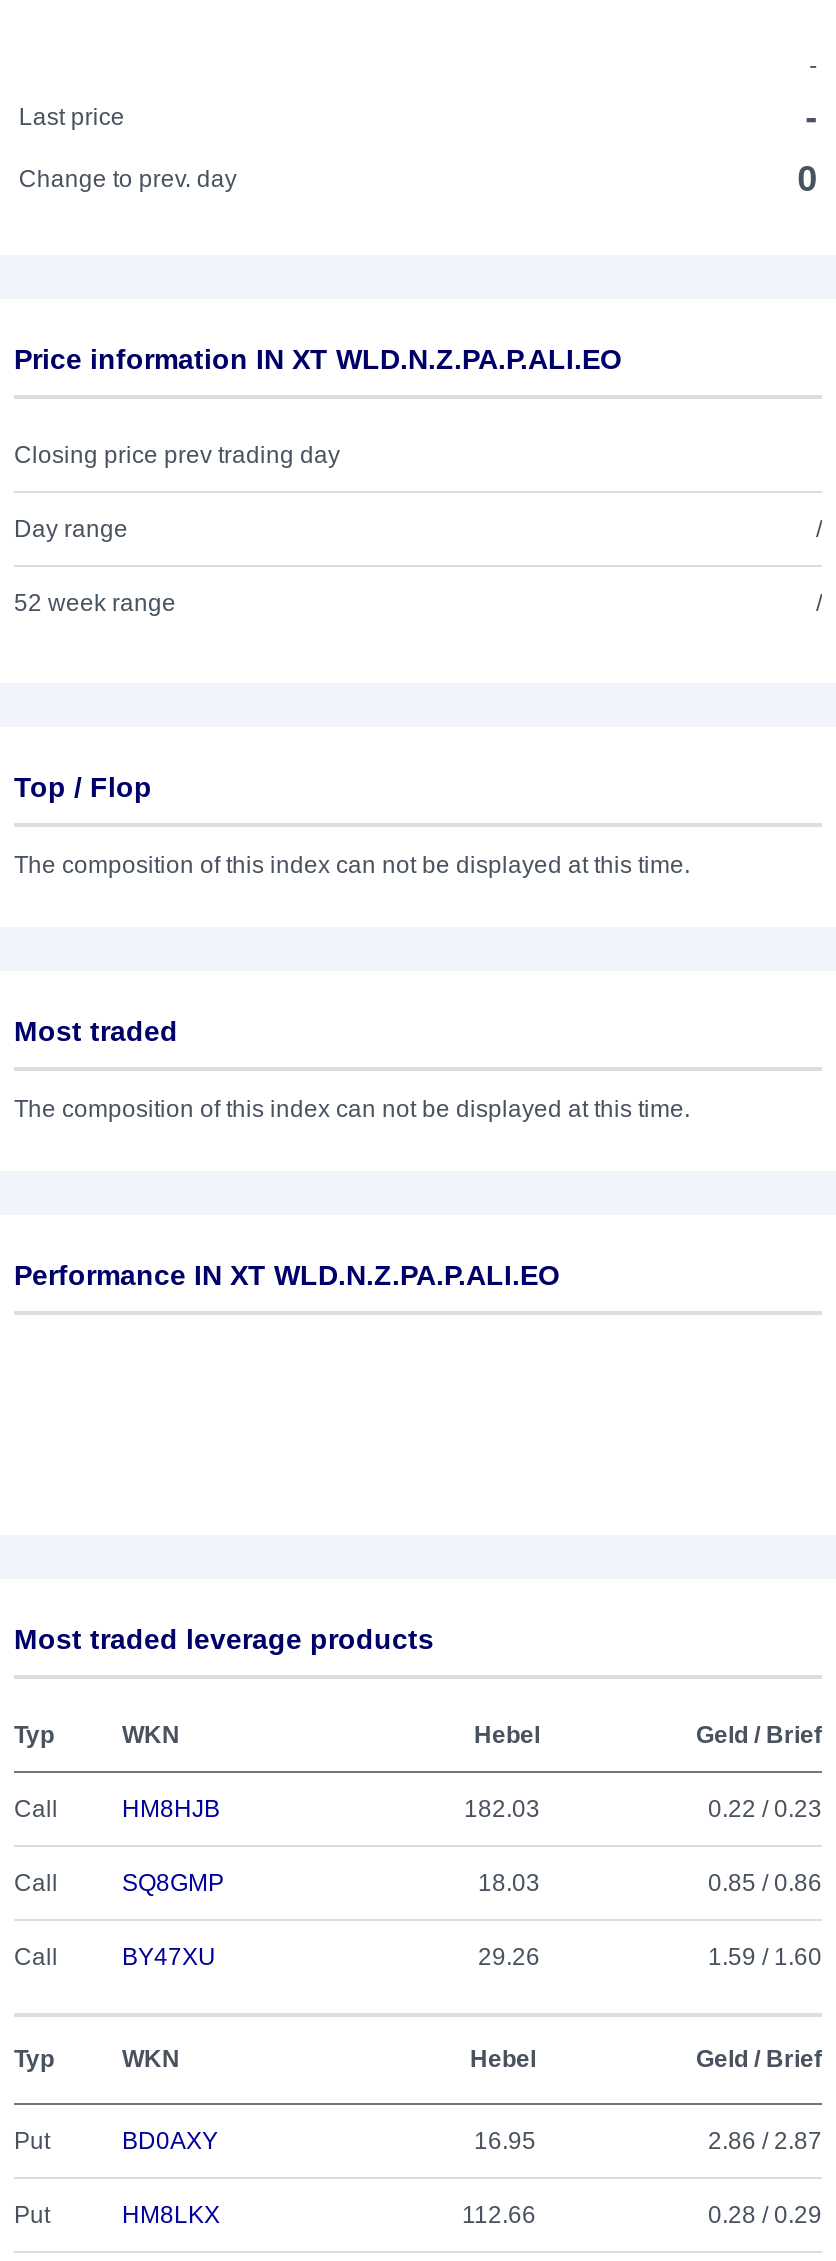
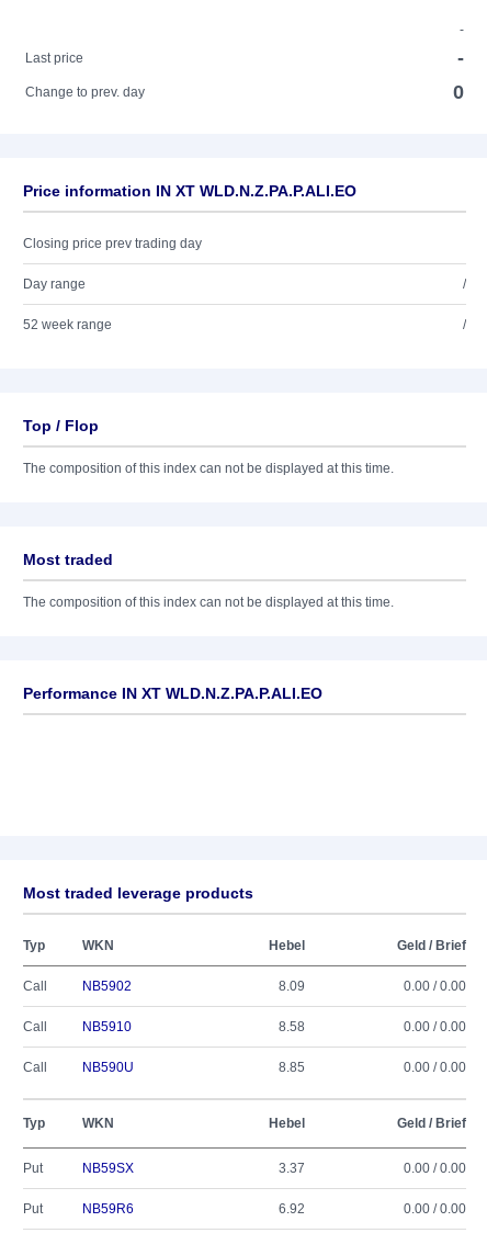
- HM8HJB
- 182.03
- 0.22 / 0.23
+ NB5902
+ 8.09
+ 0.00 / 0.00

- SQ8GMP
- 18.03
- 0.85 / 0.86
+ NB5910
+ 8.58
+ 0.00 / 0.00

- BY47XU
- 29.26
- 1.59 / 1.60
+ NB590U
+ 8.85
+ 0.00 / 0.00

- BD0AXY
- 16.95
- 2.86 / 2.87
+ NB59SX
+ 3.37
+ 0.00 / 0.00

- HM8LKX
- 112.66
- 0.28 / 0.29
+ NB59R6
+ 6.92
+ 0.00 / 0.00
